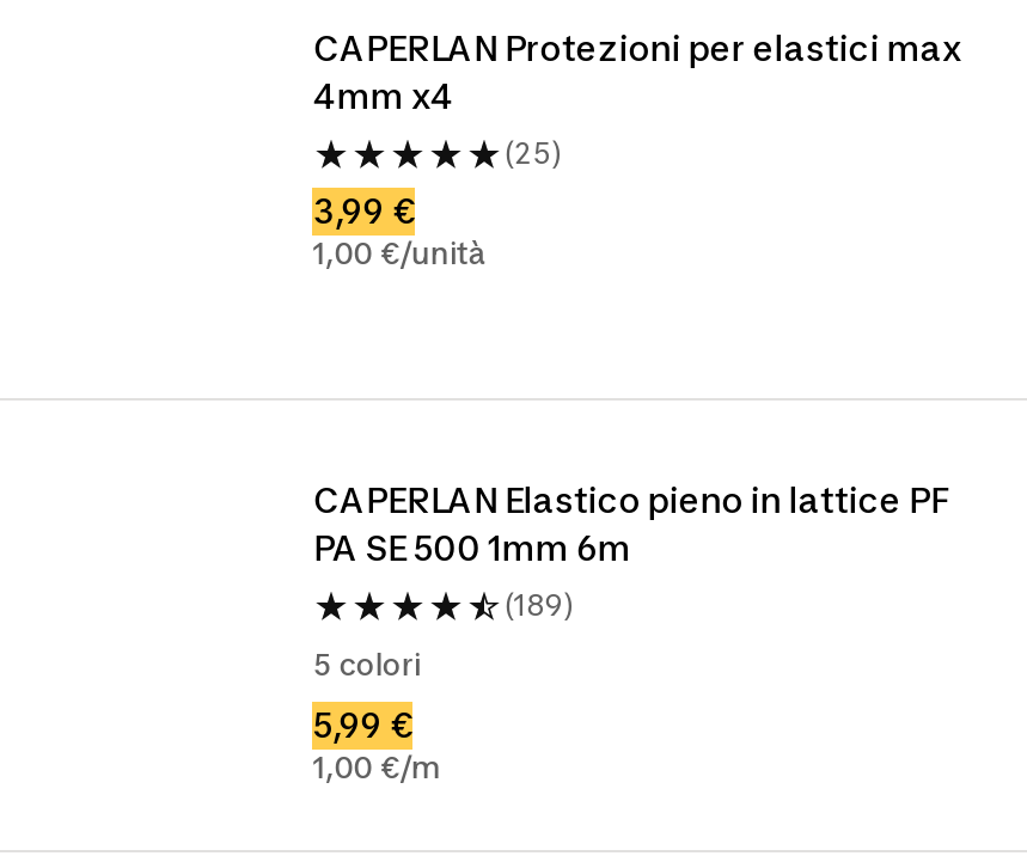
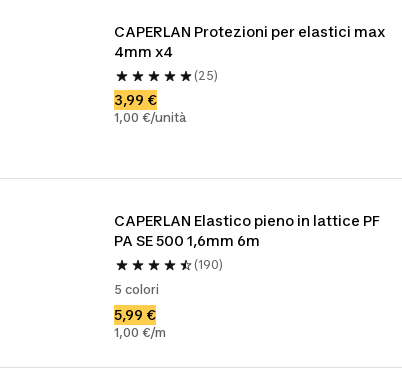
- PA SE 500 1mm 6m
+ PA SE 500 1,6mm 6m

- (189)
+ (190)
